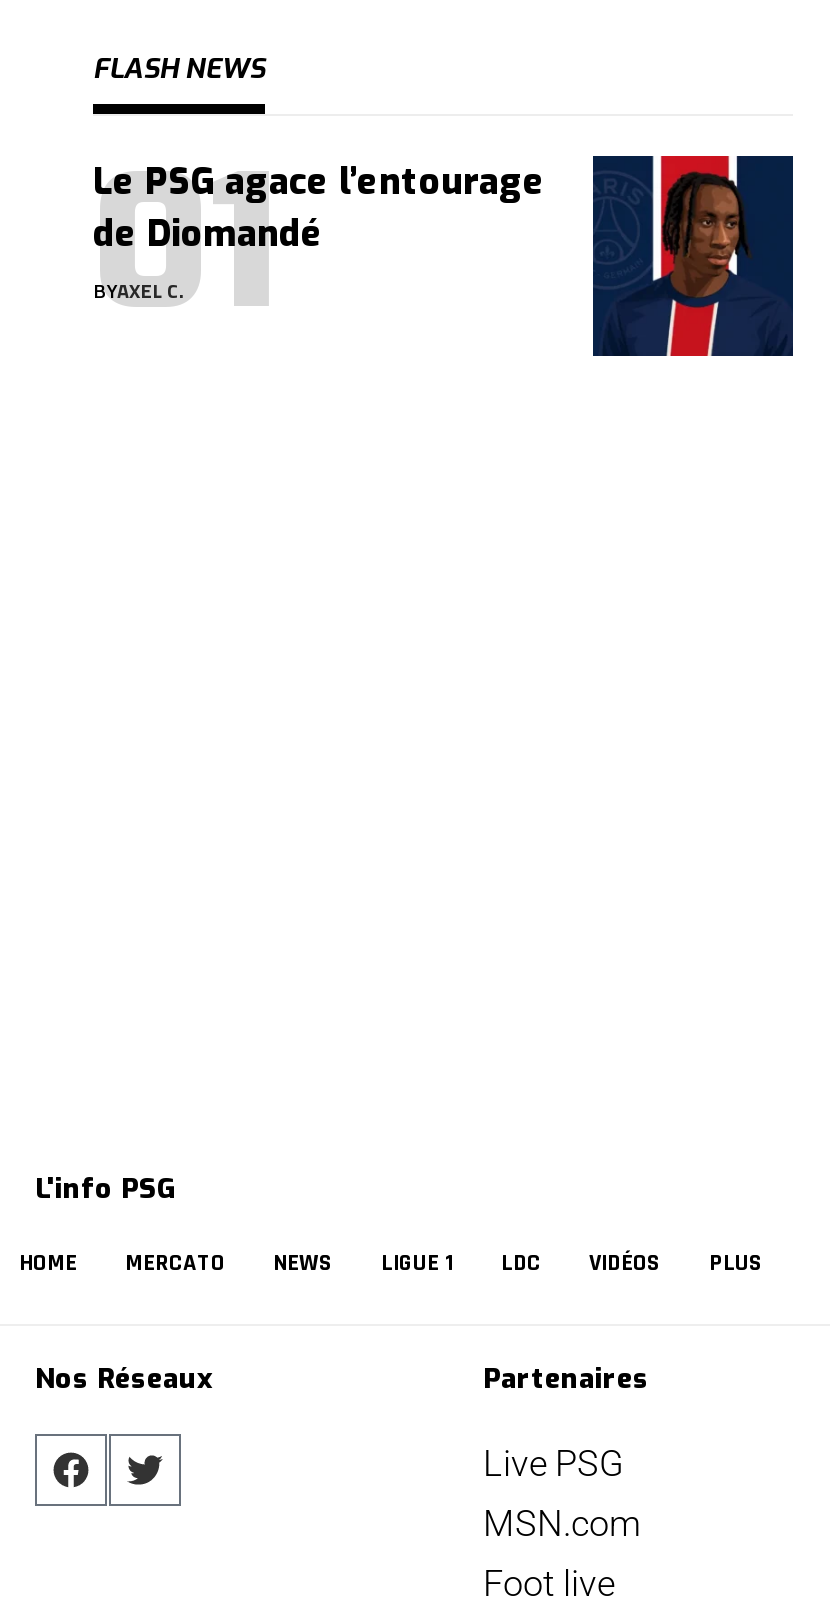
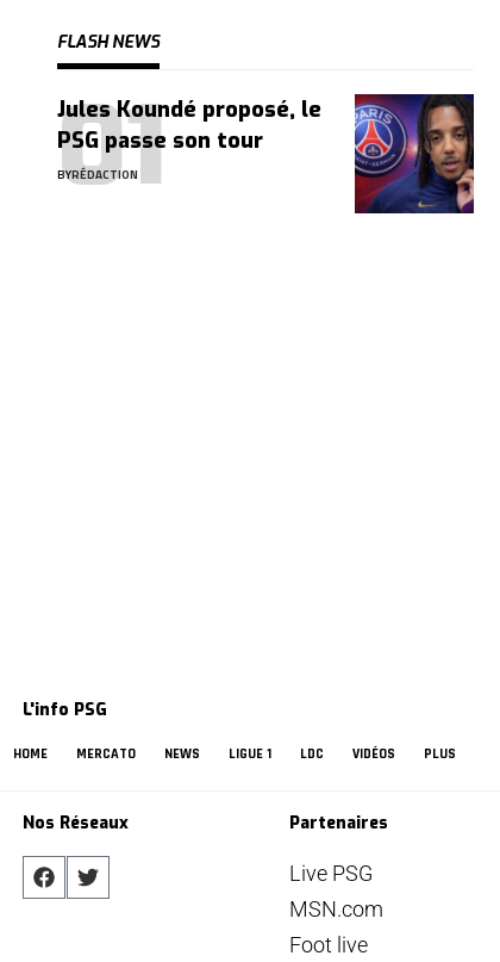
- [image]
- Le PSG agace l’entourage
- de Diomandé
- BYAXEL C.
+ [image]
+ Jules Koundé proposé, le
+ PSG passe son tour
+ BYRÉDACTION
